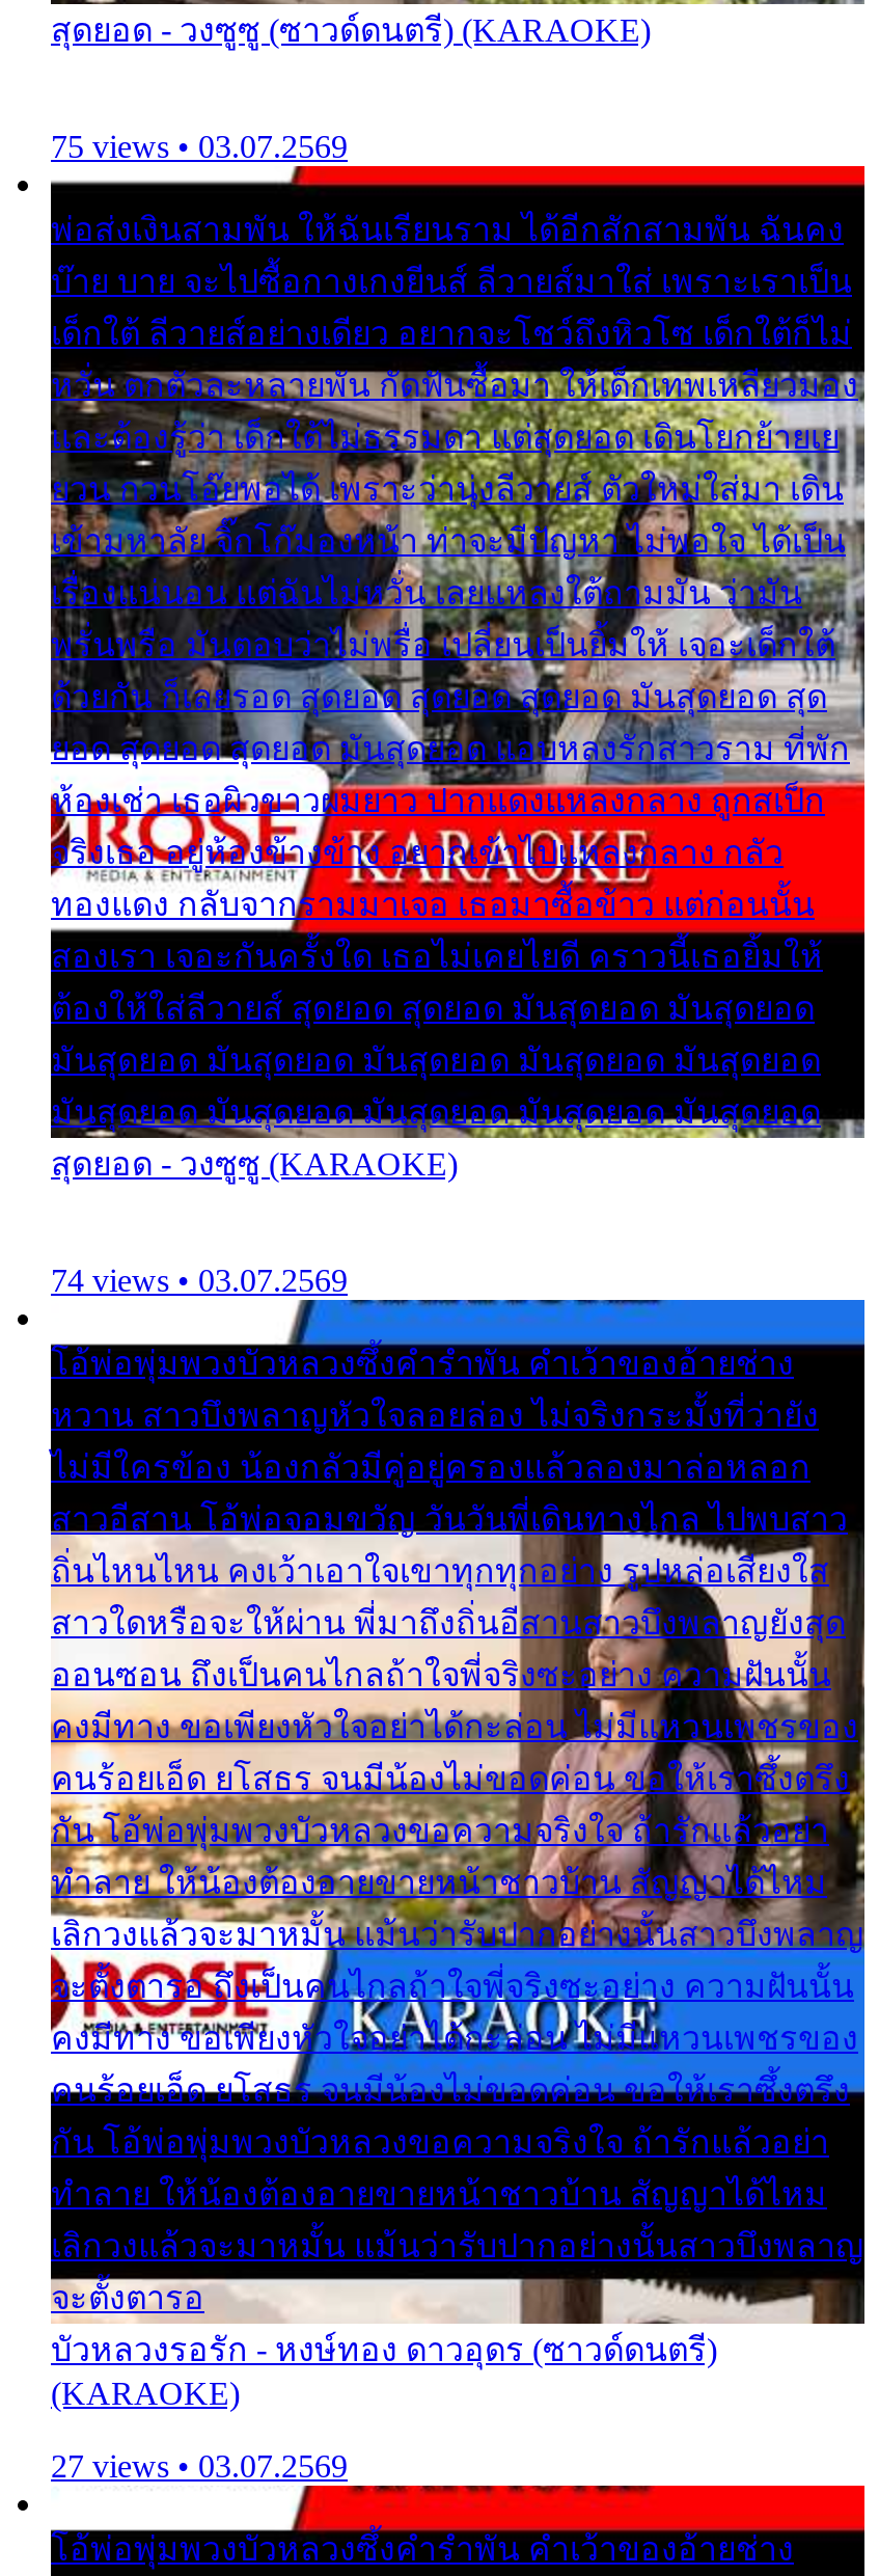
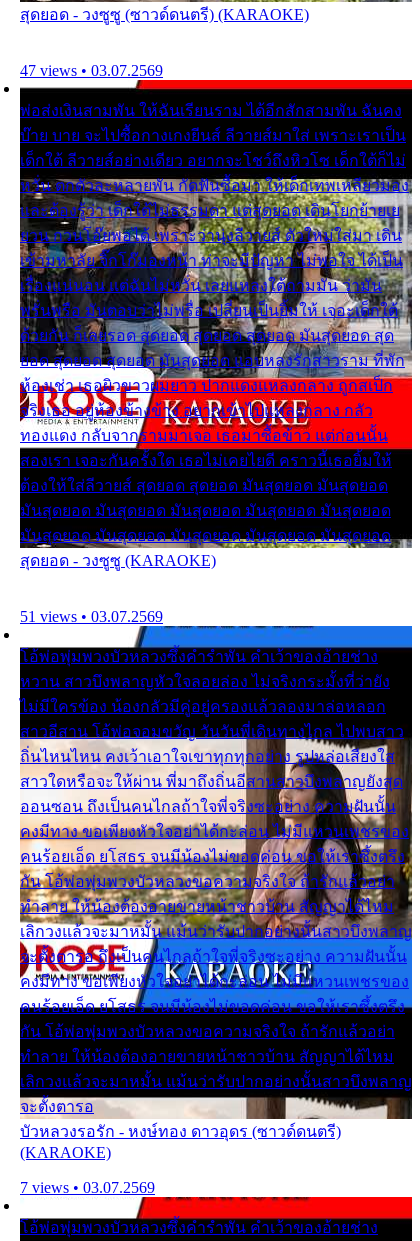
- 75 views • 03.07.2569
+ 47 views • 03.07.2569

- 74 views • 03.07.2569
+ 51 views • 03.07.2569

- 27 views • 03.07.2569
+ 7 views • 03.07.2569
